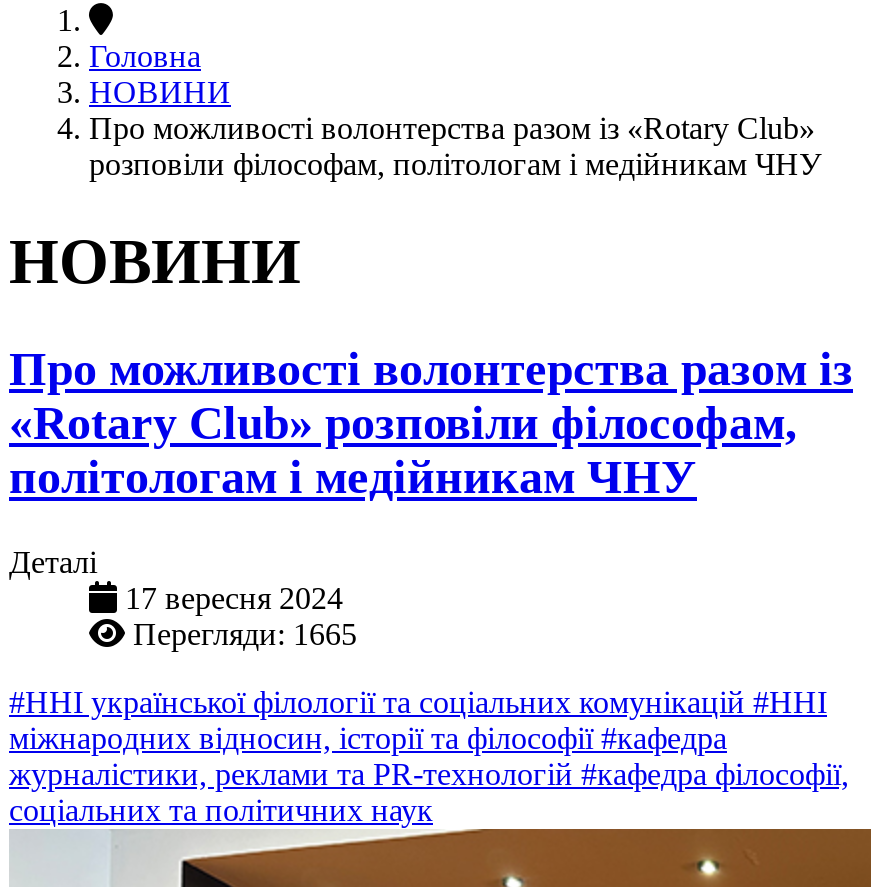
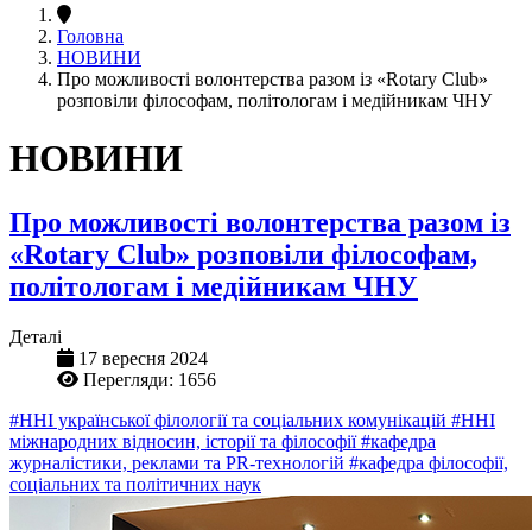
- Перегляди: 1665
+ Перегляди: 1656
